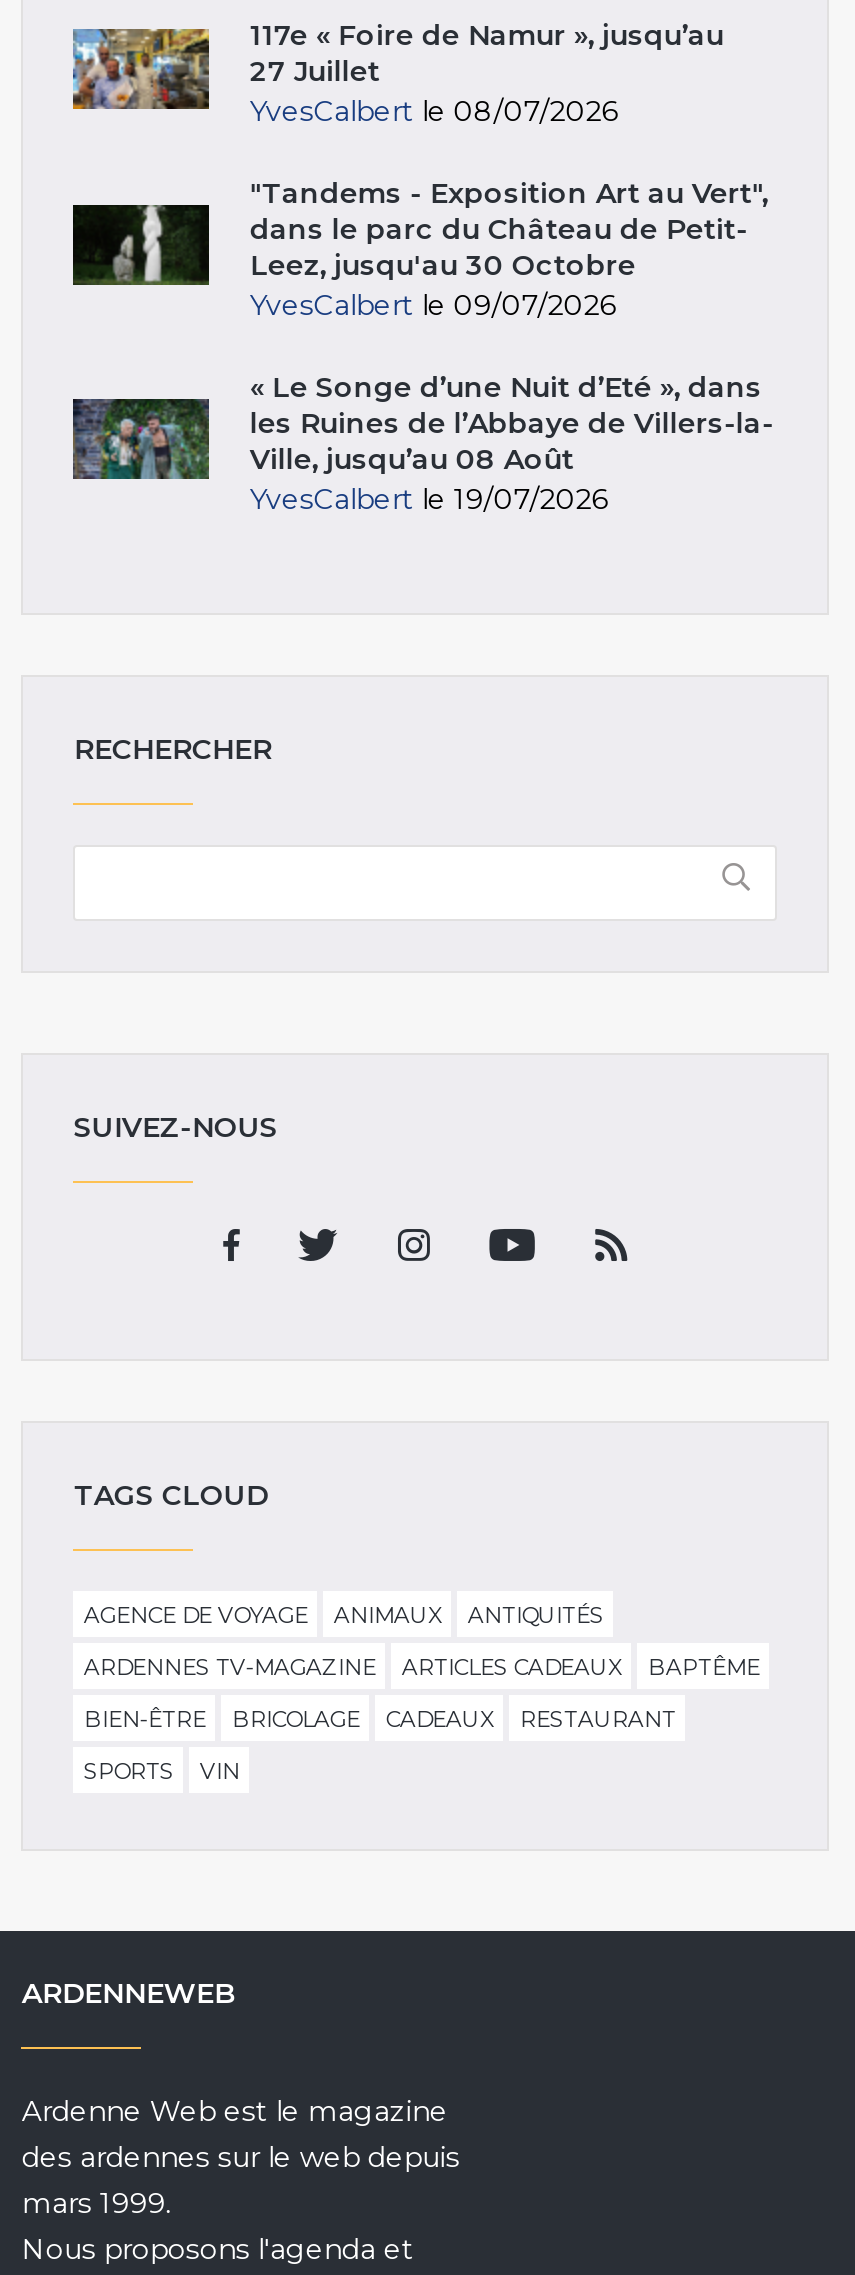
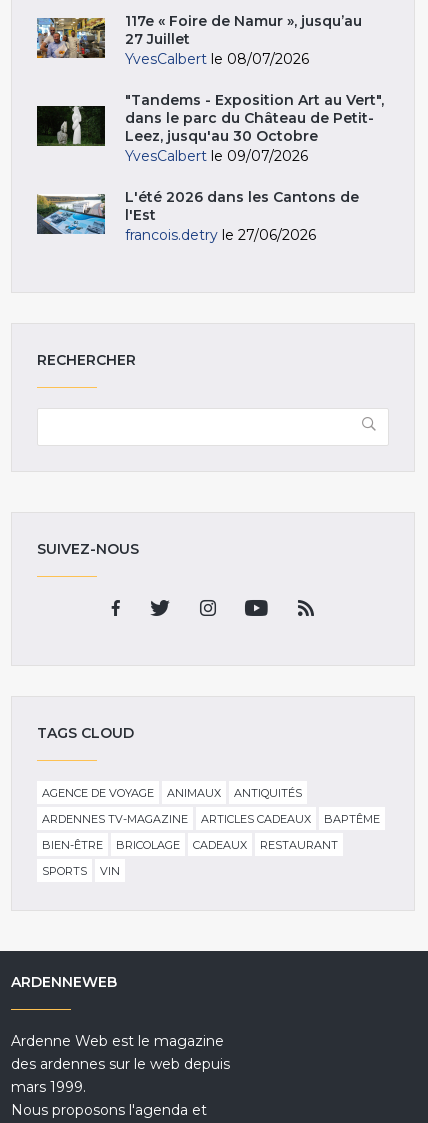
- [image]
- « Le Songe d’une Nuit d’Eté », dans
- les Ruines de l’Abbaye de Villers-la-
- Ville, jusqu’au 08 Août
- YvesCalbert le 19/07/2026
+ [image]
+ L'été 2026 dans les Cantons de
+ l'Est
+ francois.detry le 27/06/2026
